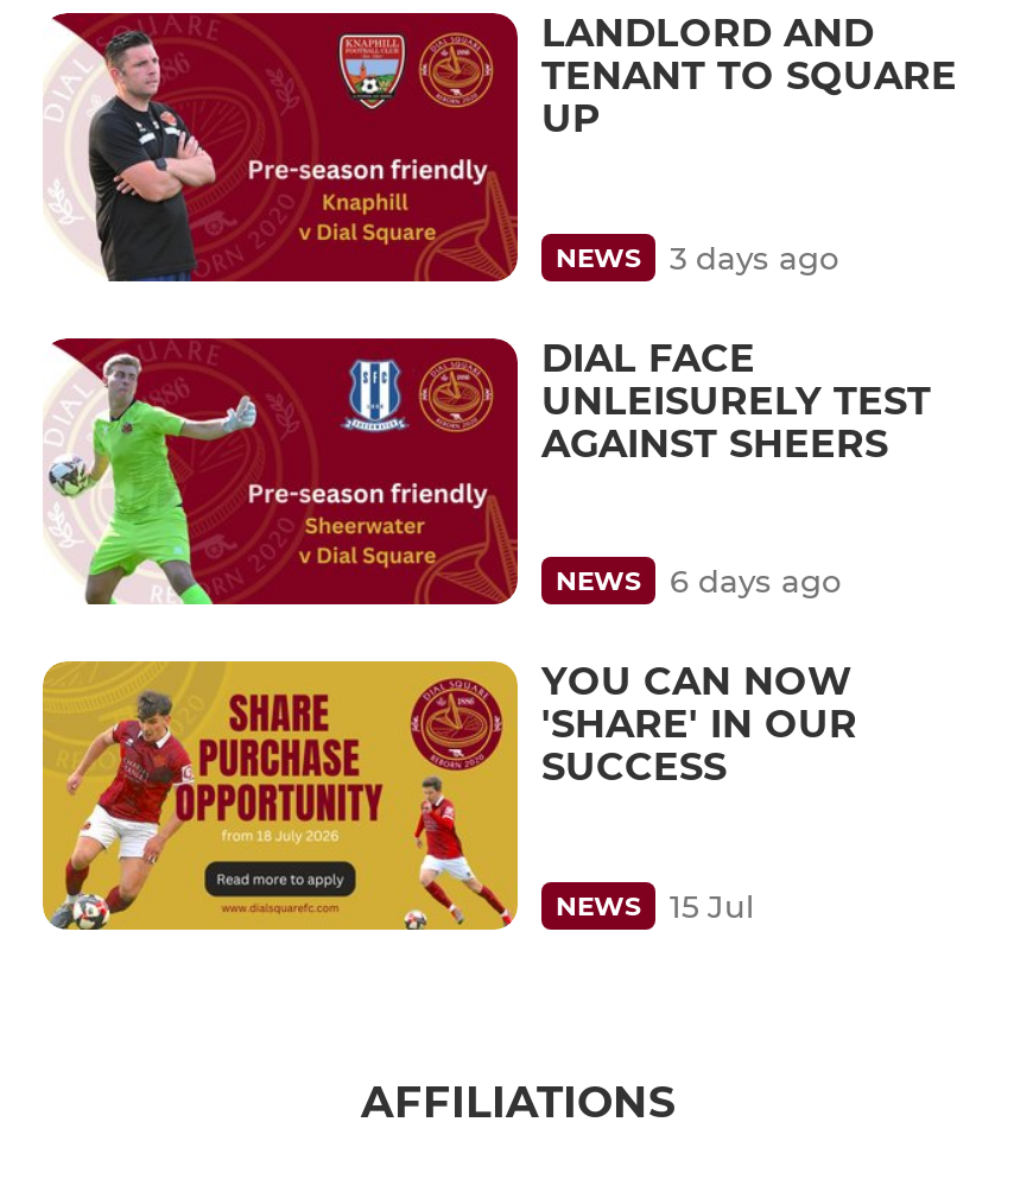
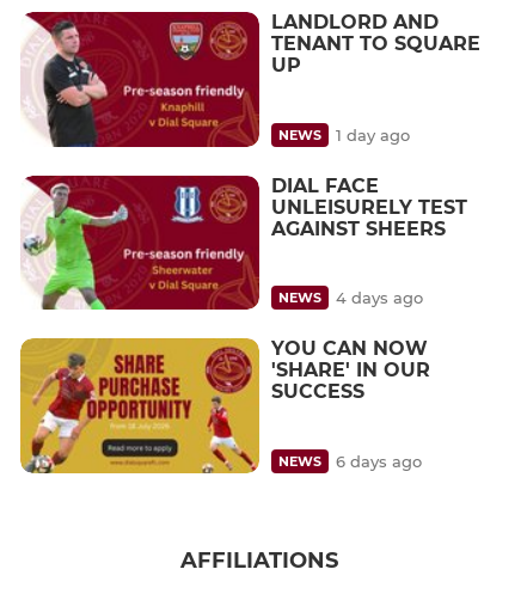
- NEWS 3 days ago
+ NEWS 1 day ago

- NEWS 6 days ago
+ NEWS 4 days ago

- NEWS 15 Jul
+ NEWS 6 days ago
